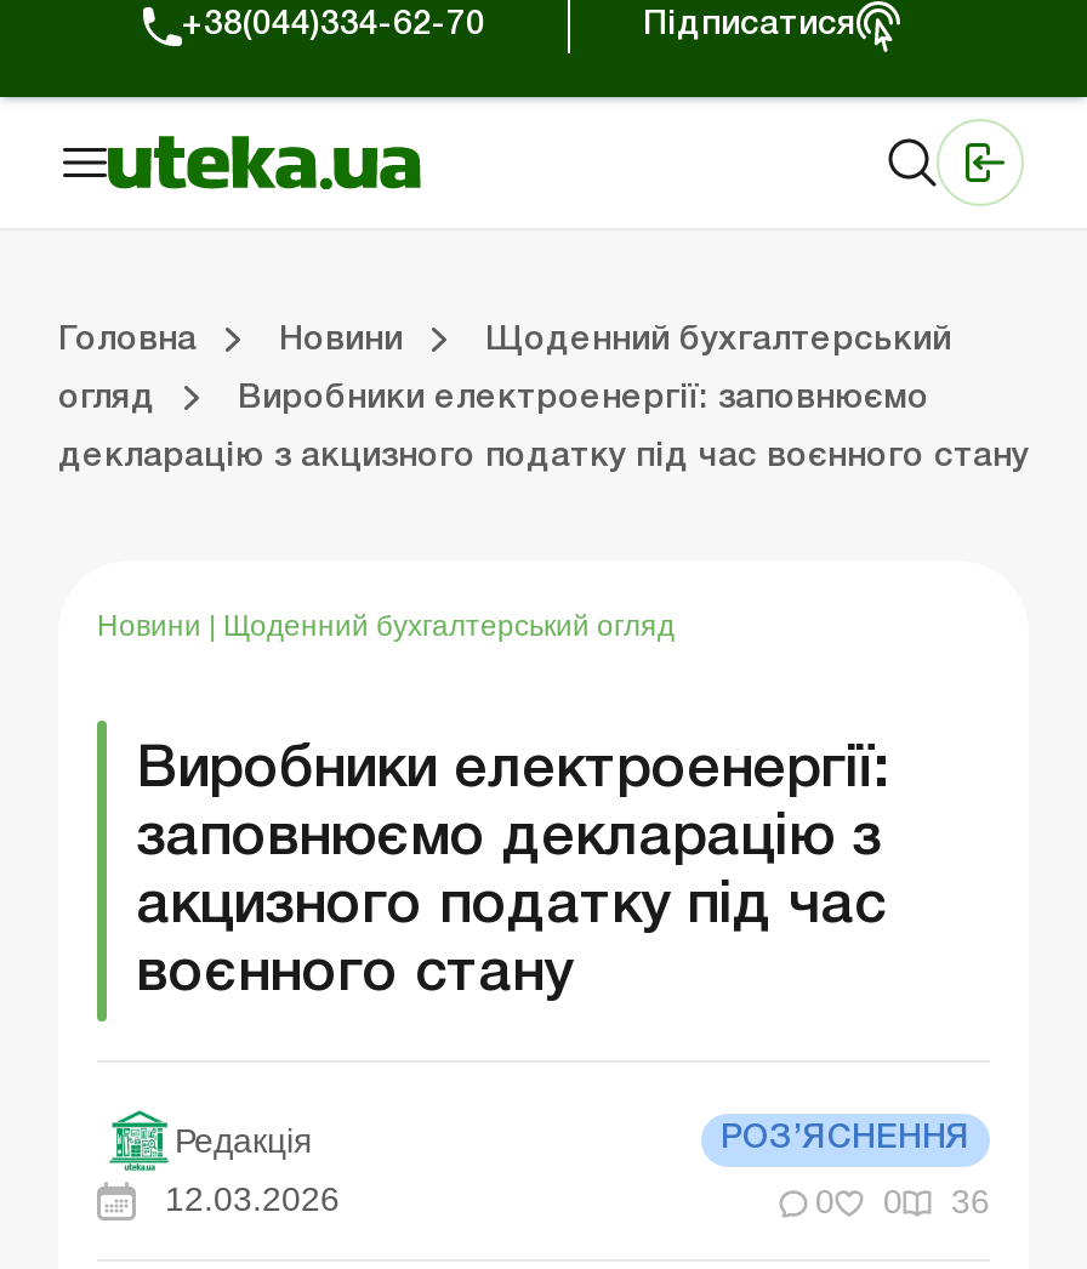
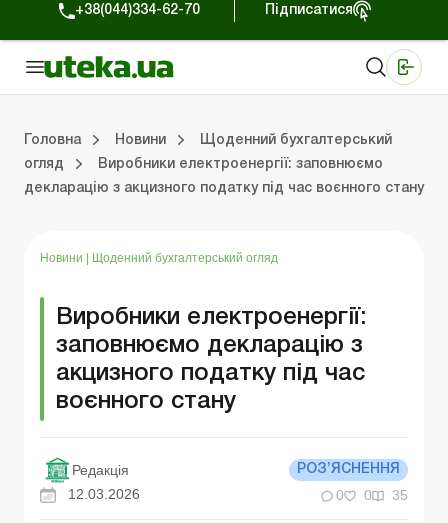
- 36
+ 35
